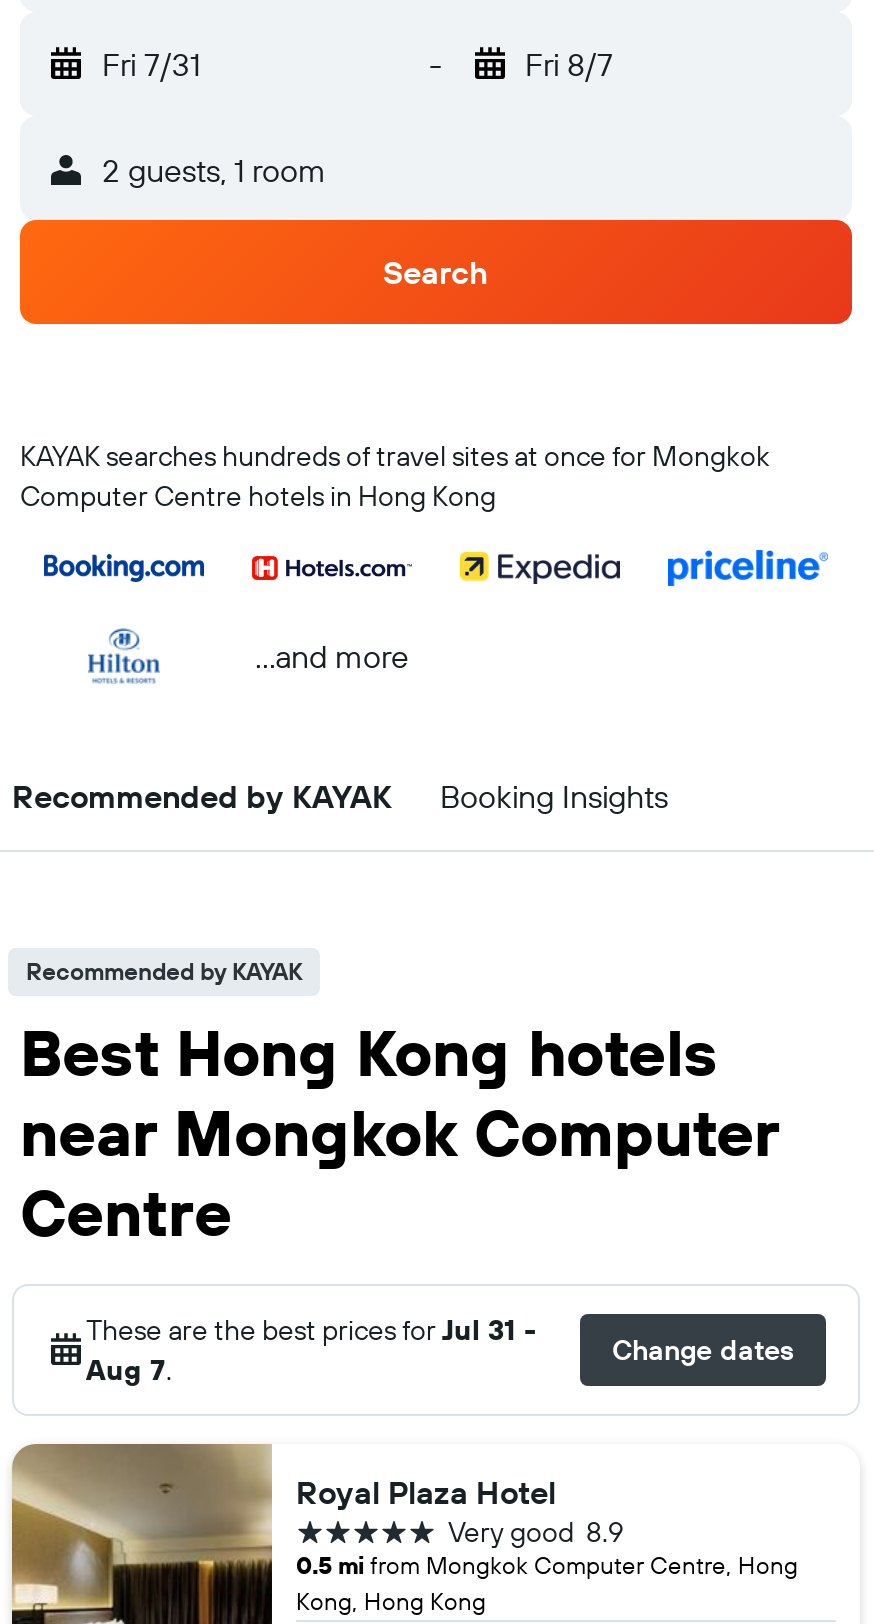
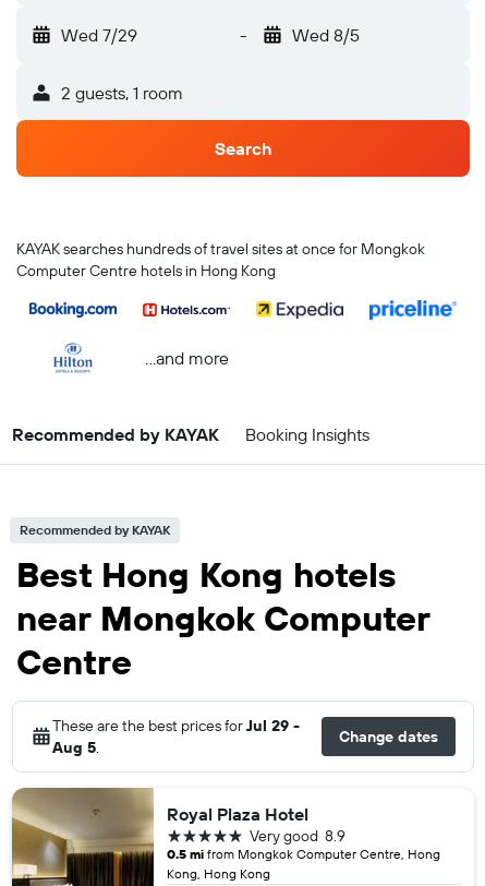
- Fri 7/31
+ Wed 7/29

- Fri 8/7
+ Wed 8/5

- These are the best prices for Jul 31 -
+ These are the best prices for Jul 29 -

- Aug 7.
+ Aug 5.
